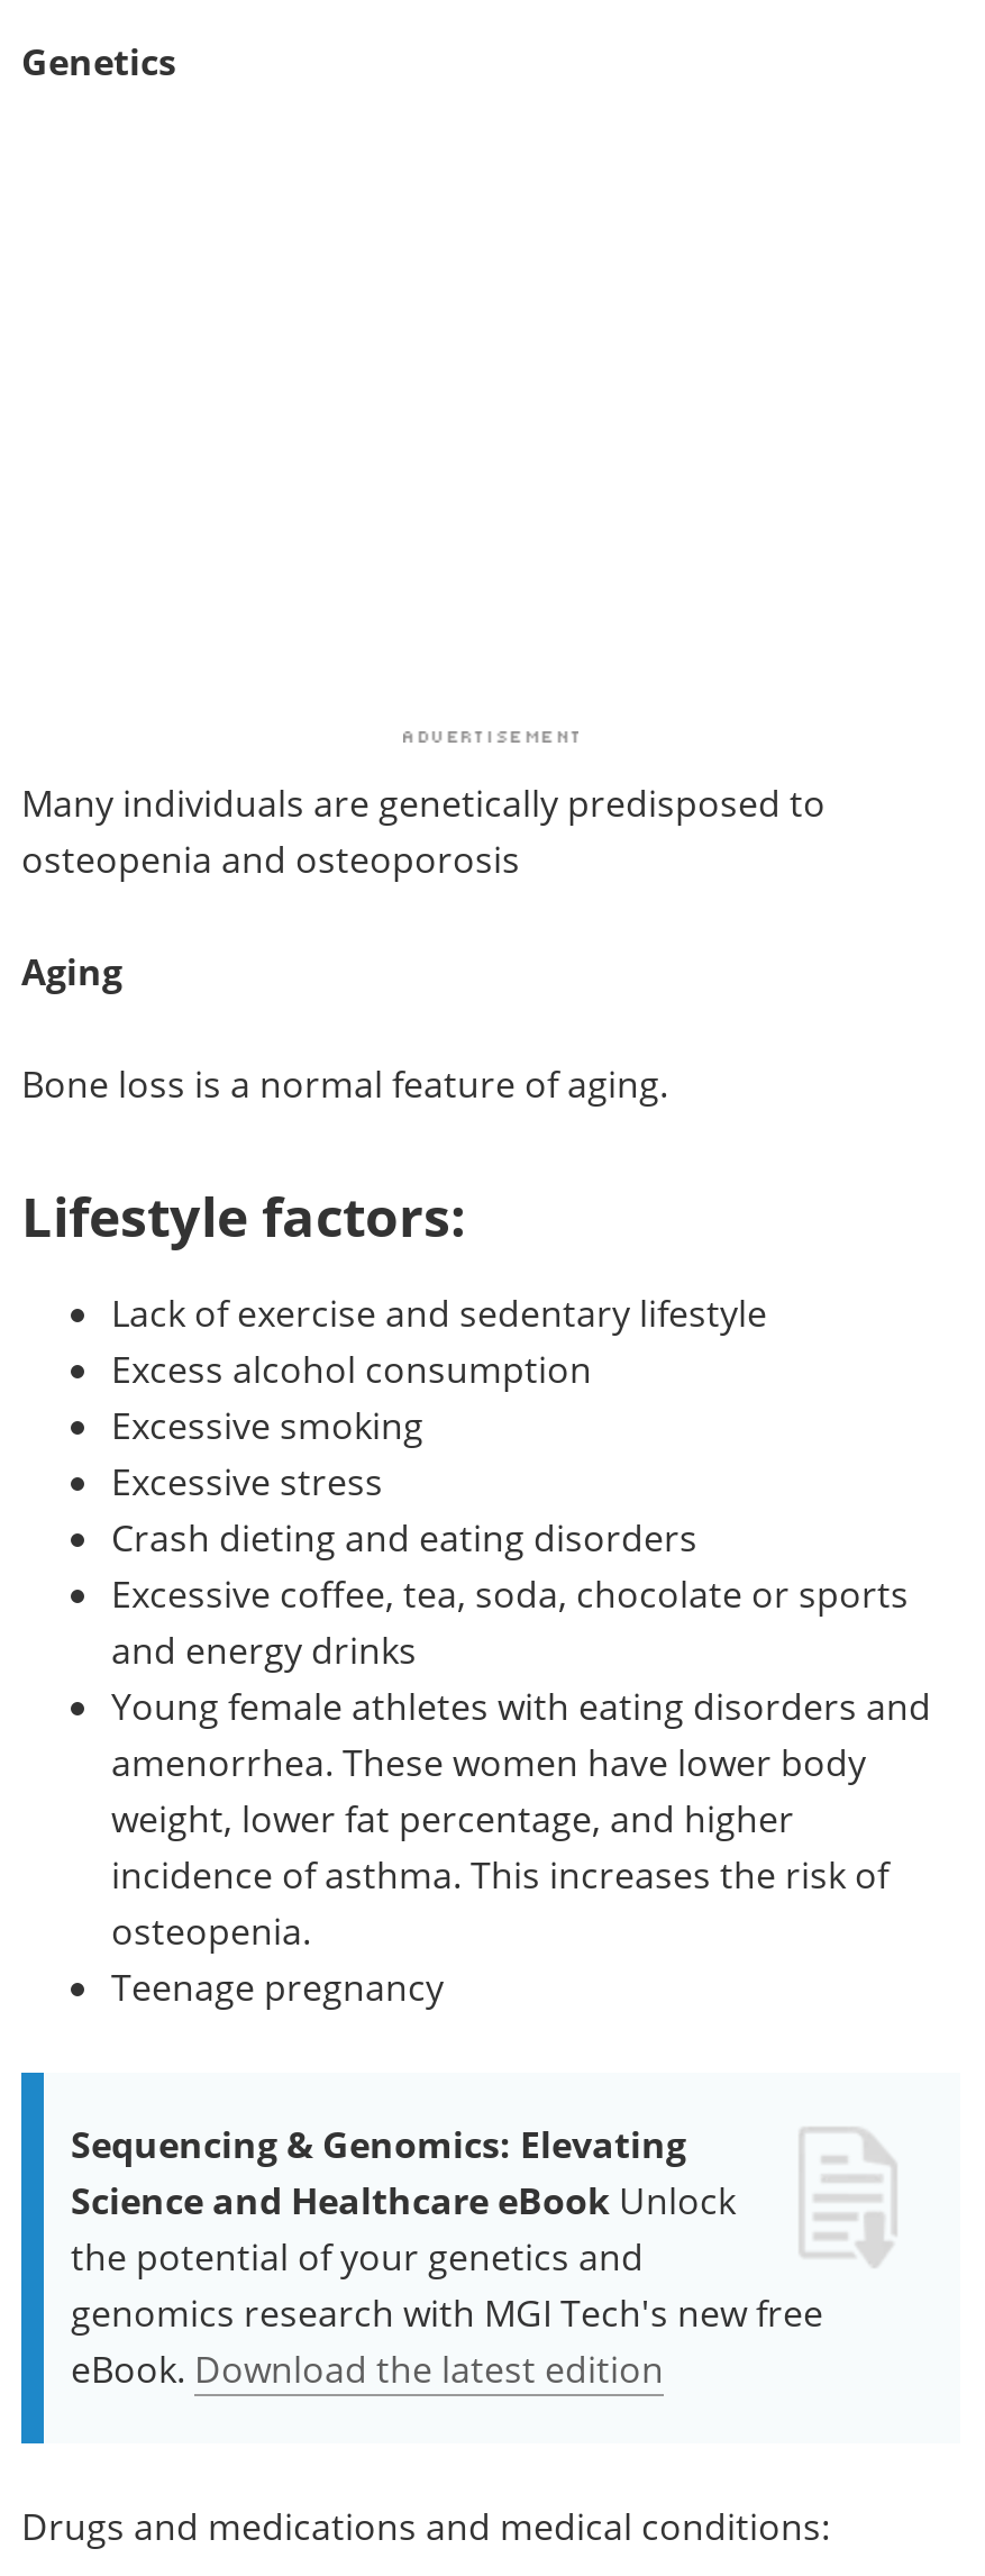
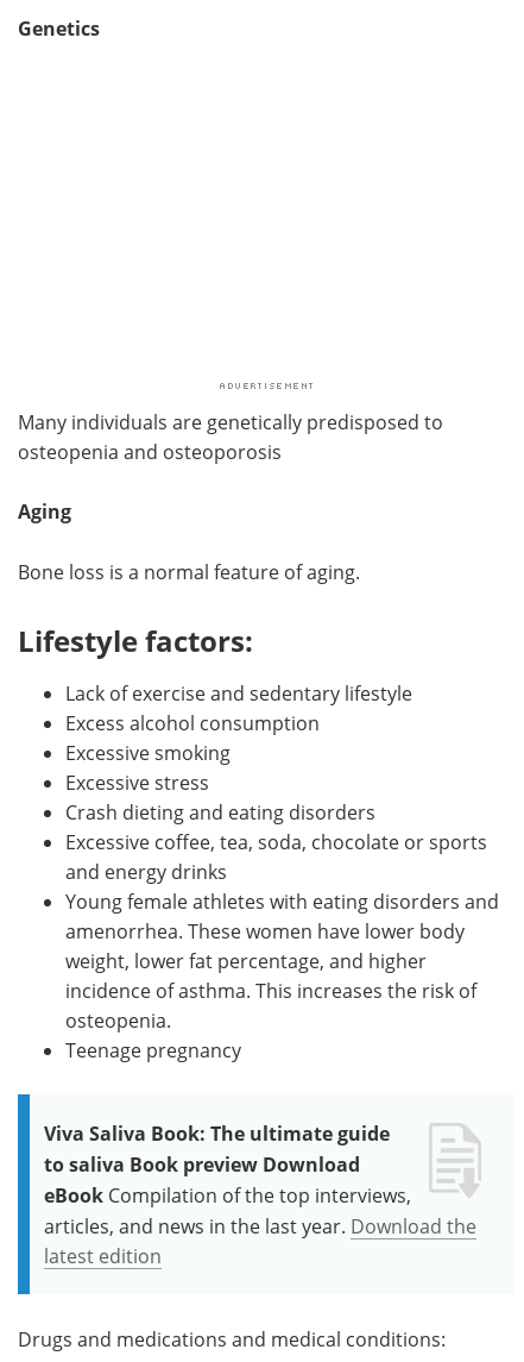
- Sequencing & Genomics: Elevating
- Science and Healthcare eBook Unlock
- the potential of your genetics and
- genomics research with MGI Tech's new free
- eBook. Download the latest edition
+ Viva Saliva Book: The ultimate guide
+ to saliva Book preview Download
+ eBook Compilation of the top interviews,
+ articles, and news in the last year. Download the
+ latest edition
